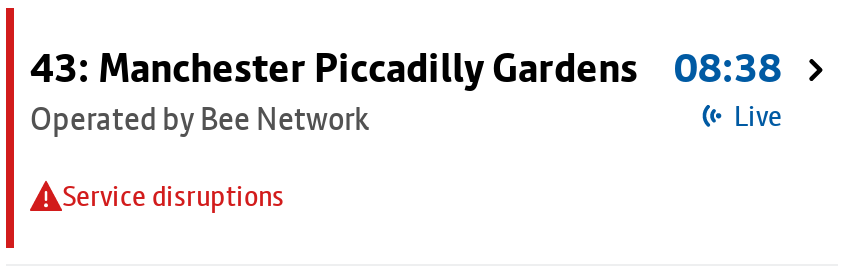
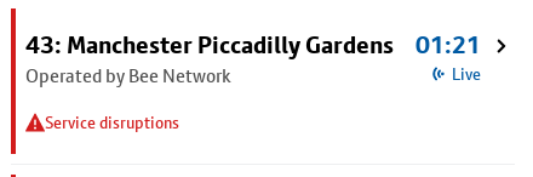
- 43: Manchester Piccadilly Gardens 08:38
+ 43: Manchester Piccadilly Gardens 01:21
